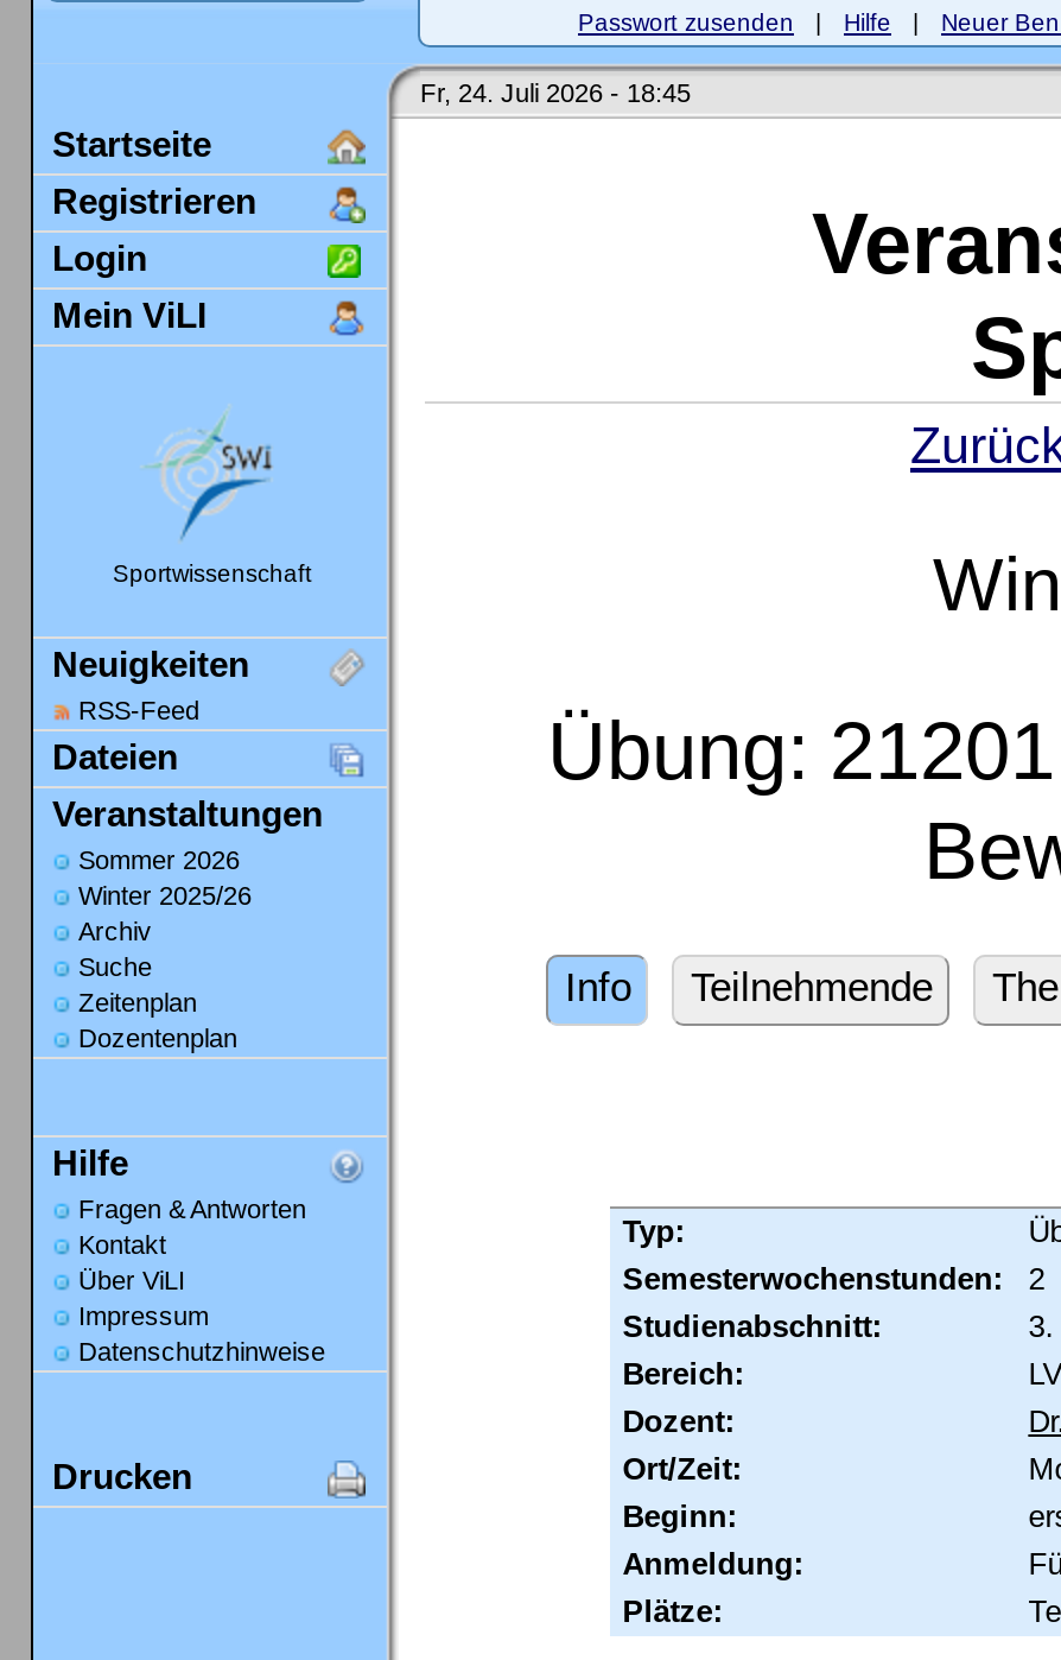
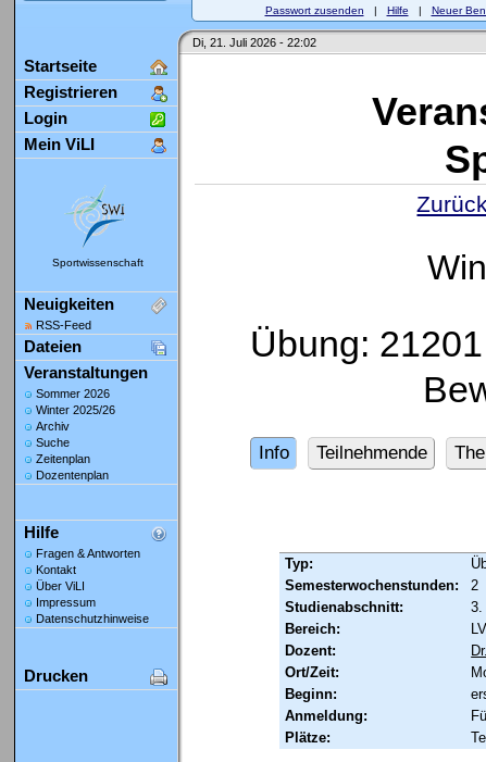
- Fr, 24. Juli 2026 - 18:45
+ Di, 21. Juli 2026 - 22:02
